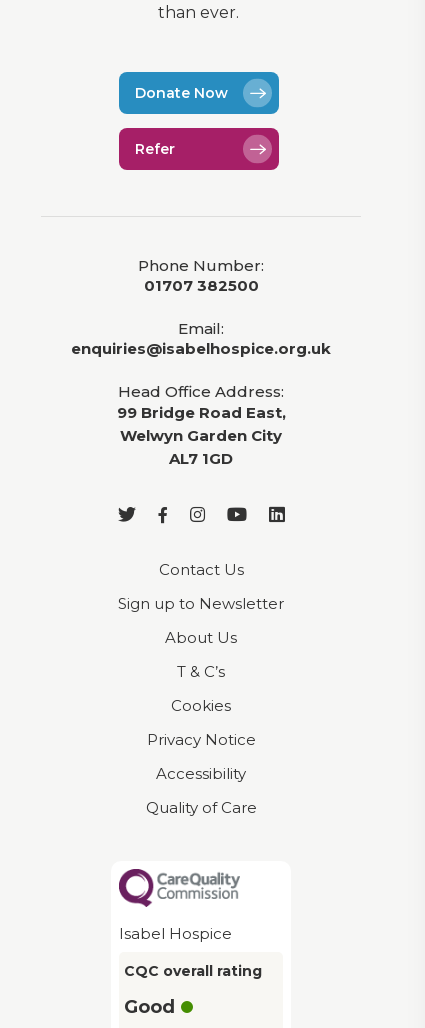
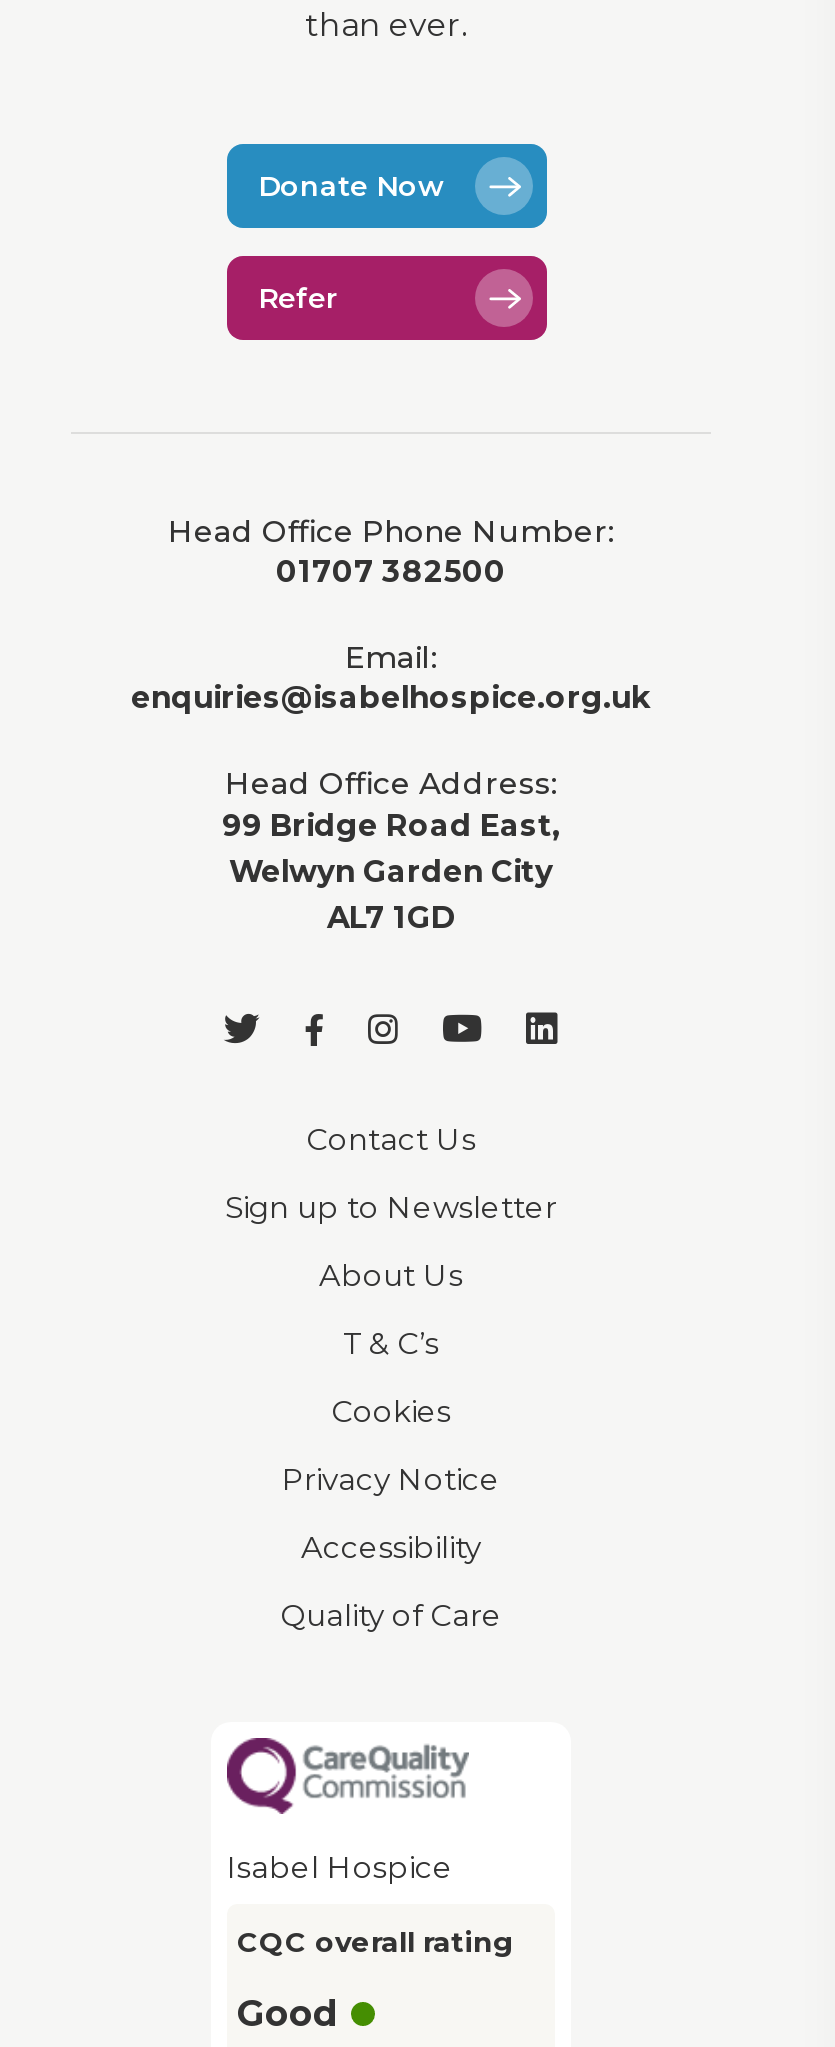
- Phone Number:
+ Head Office Phone Number:
